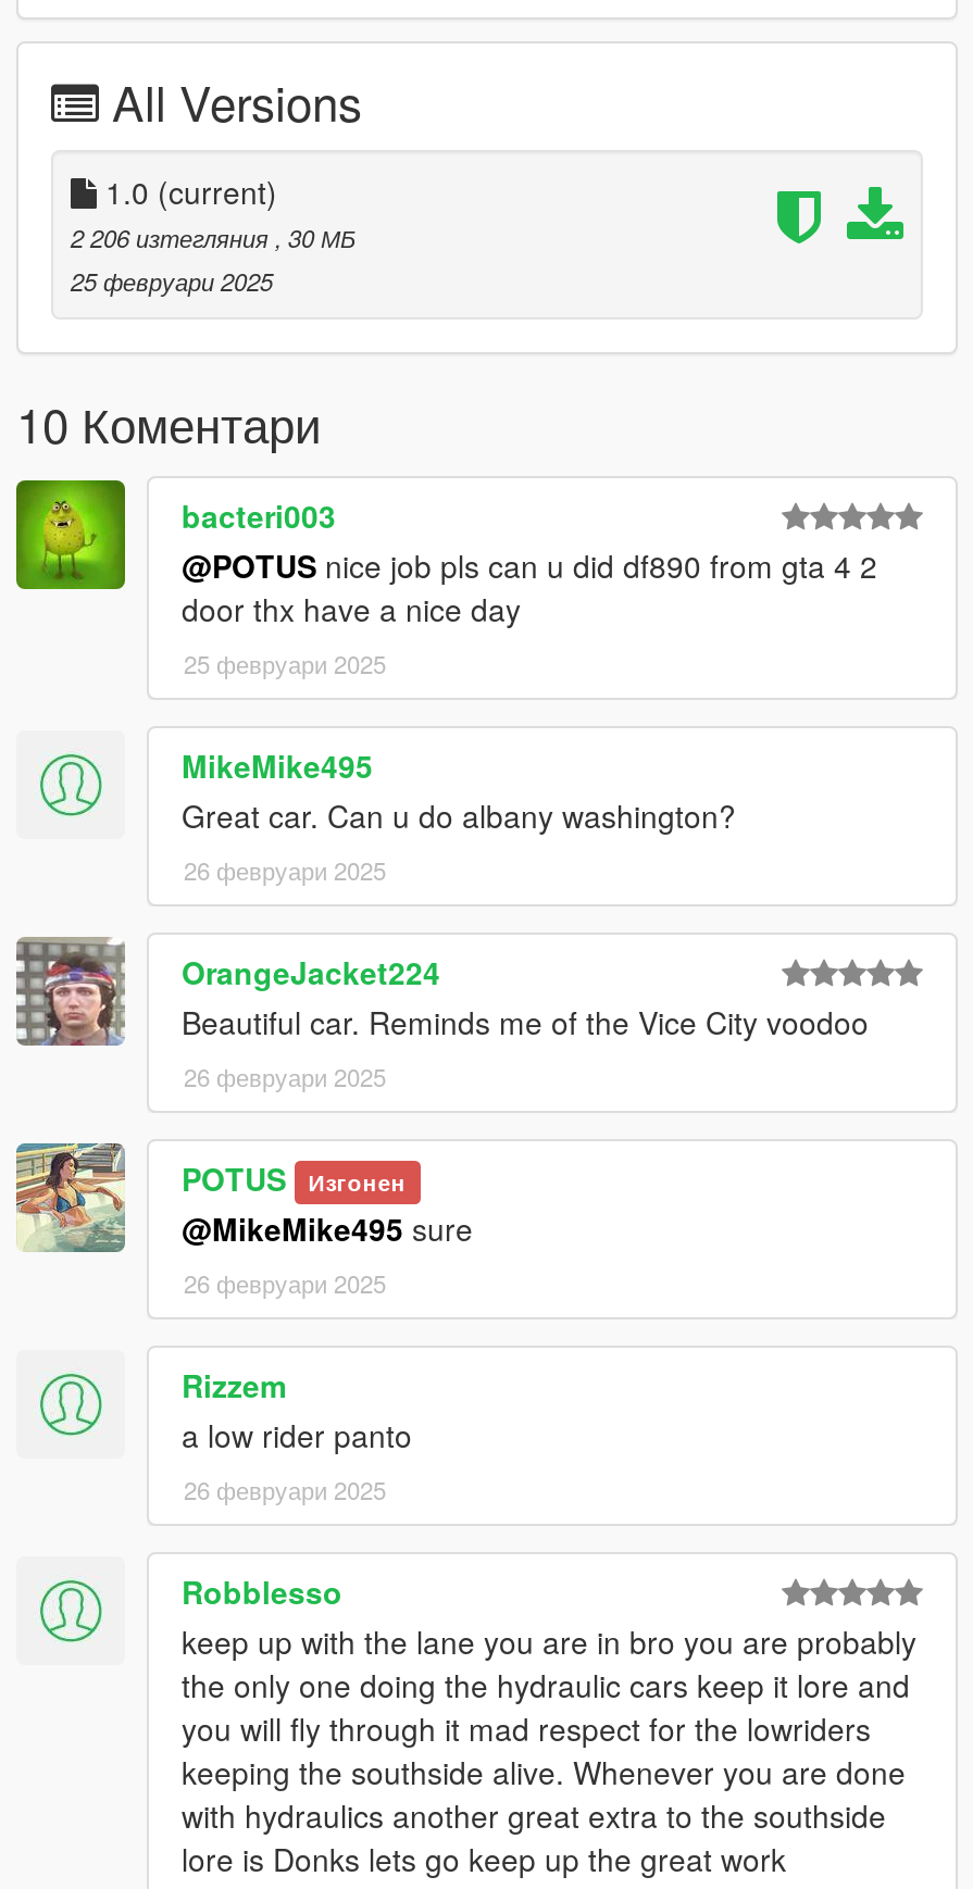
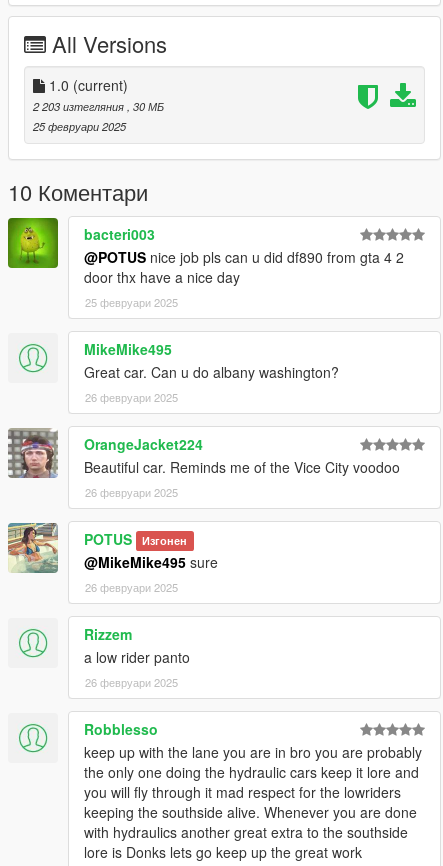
- 2 206 изтегляния, 30 МБ
+ 2 203 изтегляния, 30 МБ
